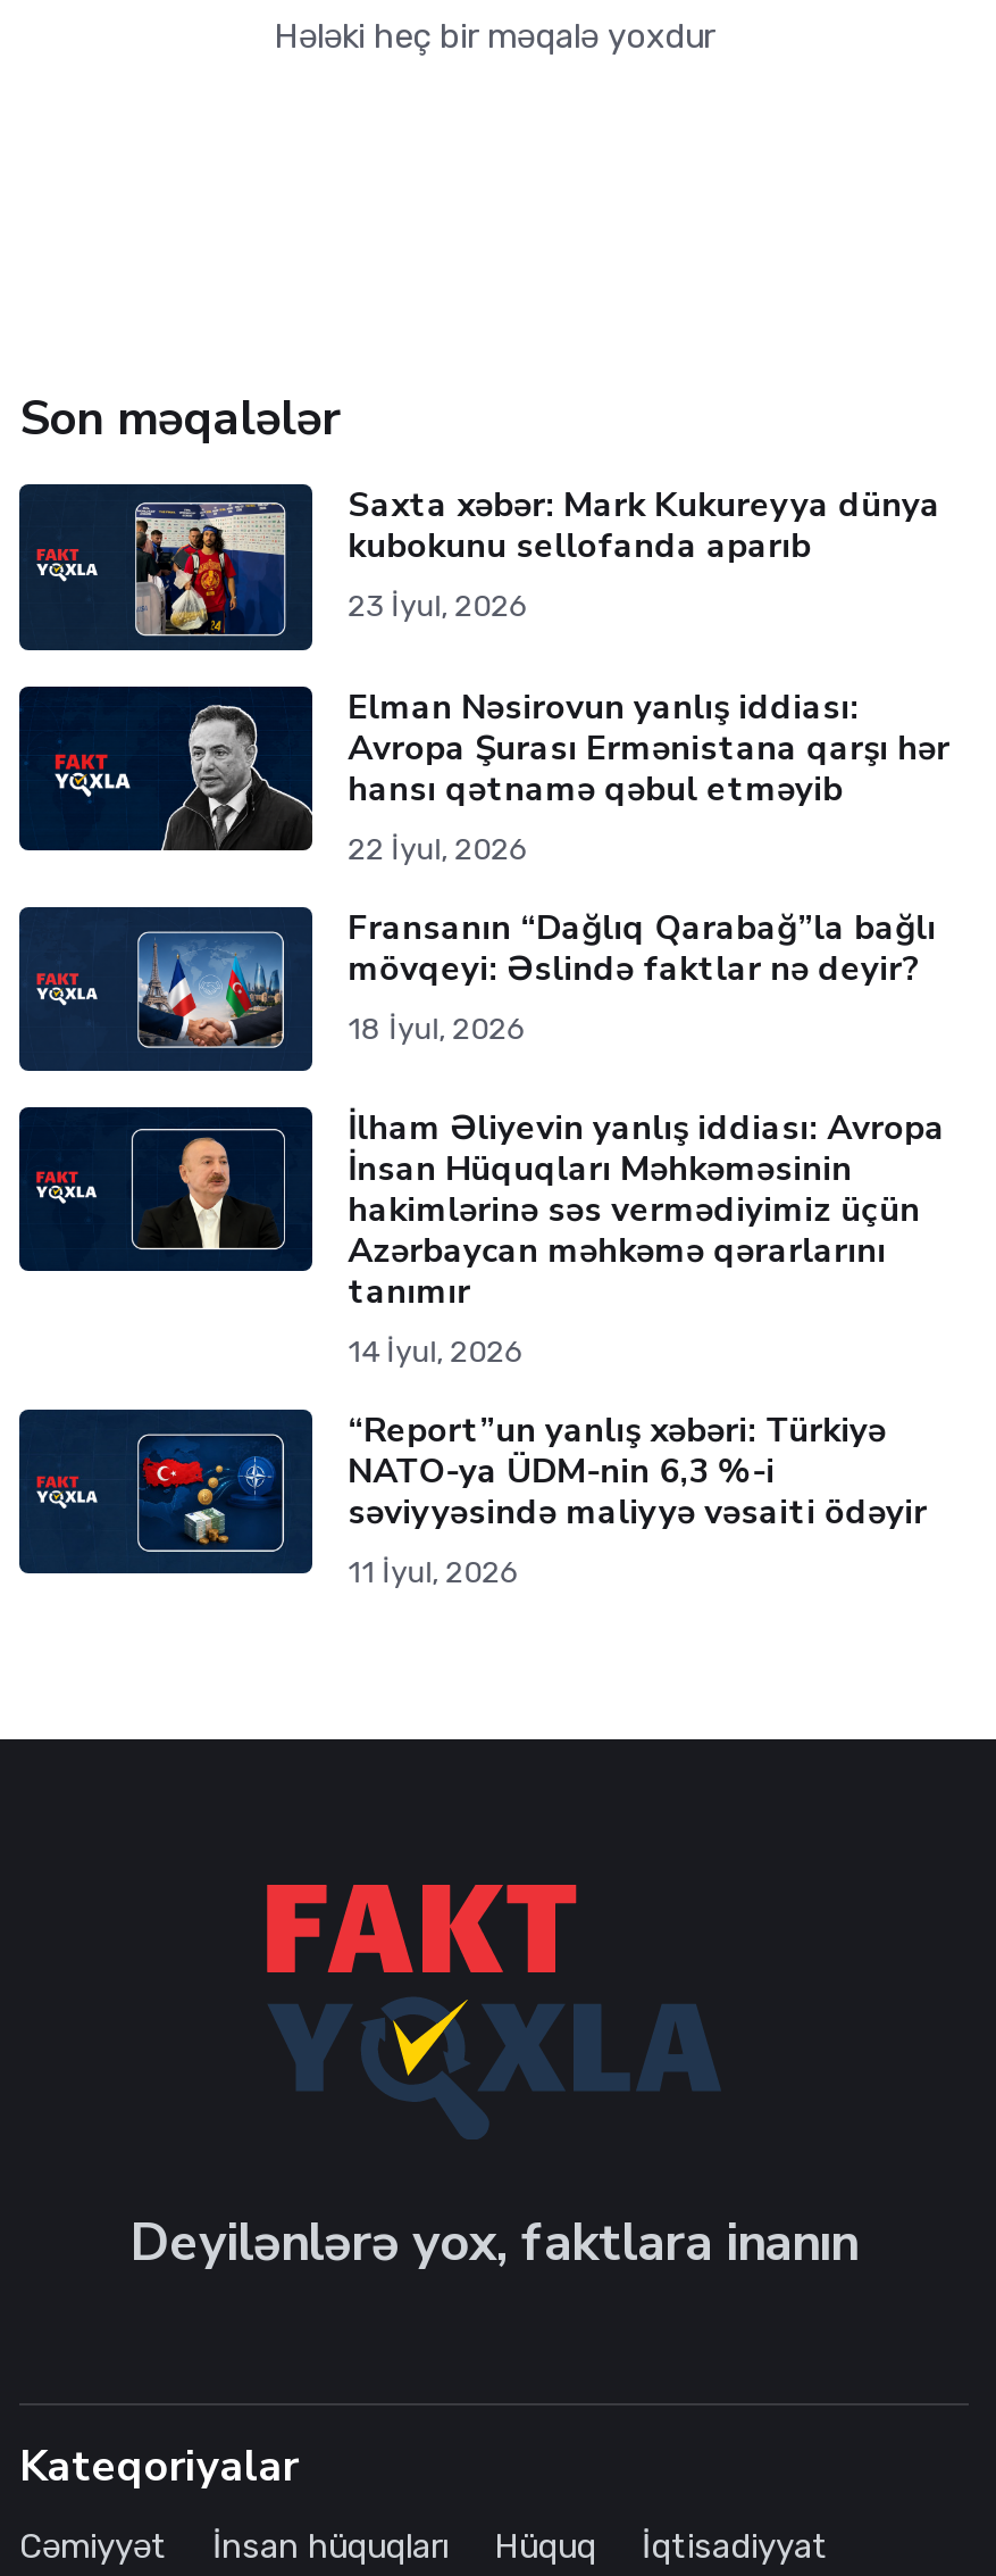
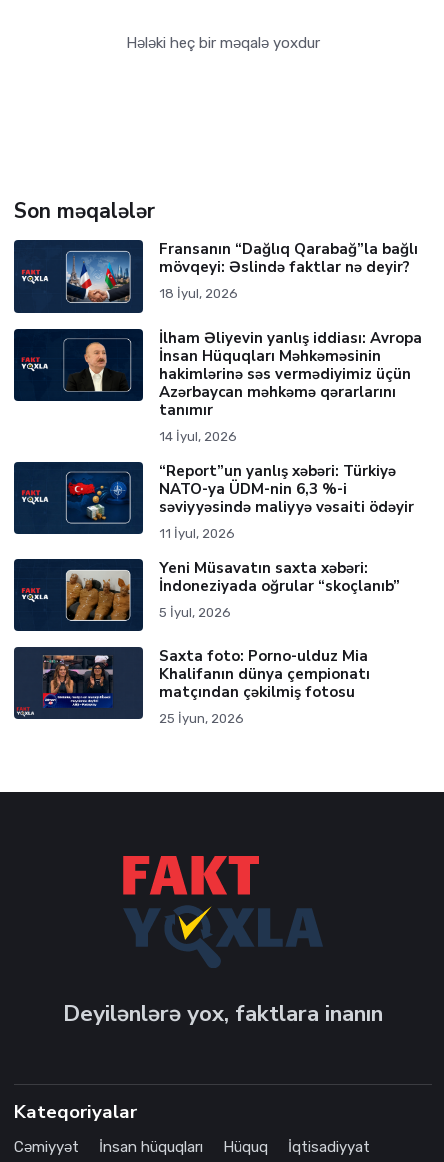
- [image]
- Saxta xəbər: Mark Kukureyya dünya
- kubokunu sellofanda aparıb
- 23 İyul, 2026
- Elman Nəsirovun yanlış iddiası:
- Avropa Şurası Ermənistana qarşı hər
- hansı qətnamə qəbul etməyib
- 22 İyul, 2026

- [image]

moved up: [image] | Fransanın “Dağlıq Qarabağ”la bağlı | mövqeyi: Əslində faktlar nə deyir? | ... | səviyyəsində maliyyə vəsaiti ödəyir | 11 İyul, 2026

+ [image]
+ Yeni Müsavatın saxta xəbəri:
+ İndoneziyada oğrular “skoçlanıb”
+ 5 İyul, 2026
+ Saxta foto: Porno-ulduz Mia
+ Khalifanın dünya çempionatı
+ matçından çəkilmiş fotosu
+ 25 İyun, 2026

+ [image]
